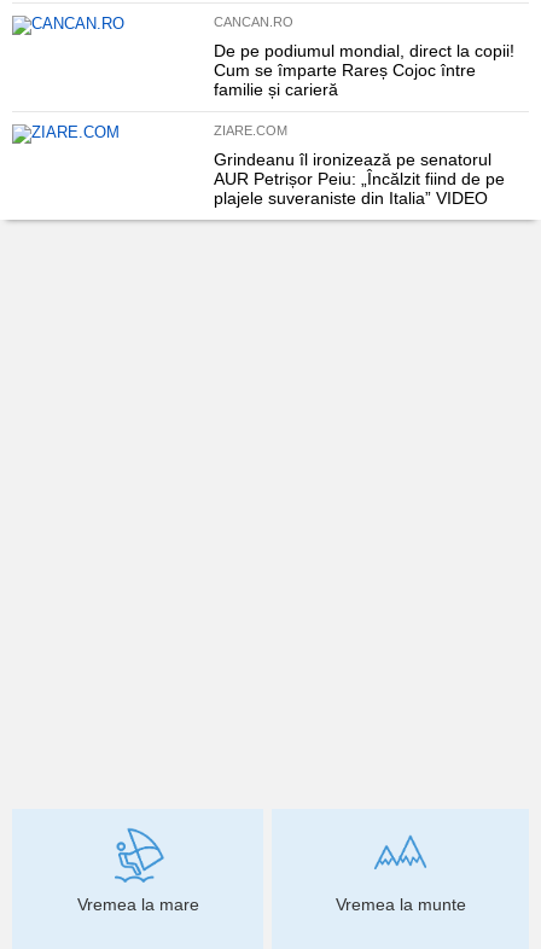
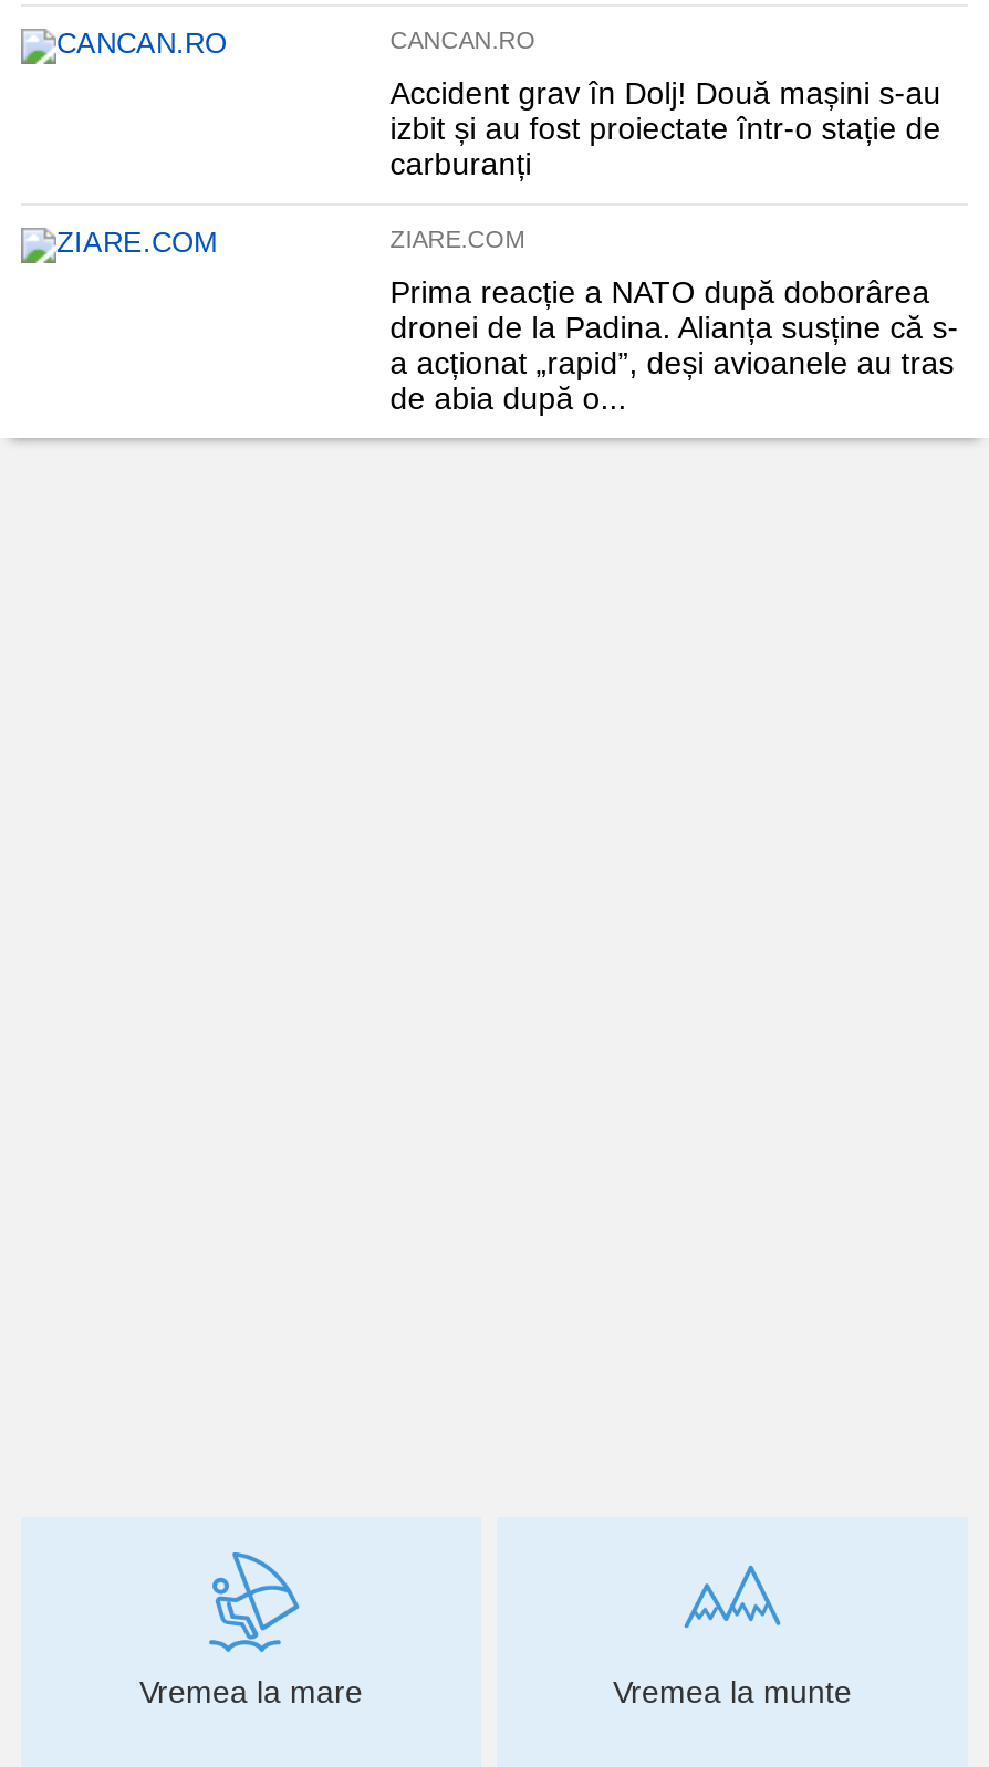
- De pe podiumul mondial, direct la copii!
- Cum se împarte Rareș Cojoc între
- familie și carieră
+ Accident grav în Dolj! Două mașini s-au
+ izbit și au fost proiectate într-o stație de
+ carburanți

- Grindeanu îl ironizează pe senatorul
- AUR Petrișor Peiu: „Încălzit fiind de pe
- plajele suveraniste din Italia” VIDEO
+ Prima reacție a NATO după doborârea
+ dronei de la Padina. Alianța susține că s-
+ a acționat „rapid”, deși avioanele au tras
+ de abia după o...
